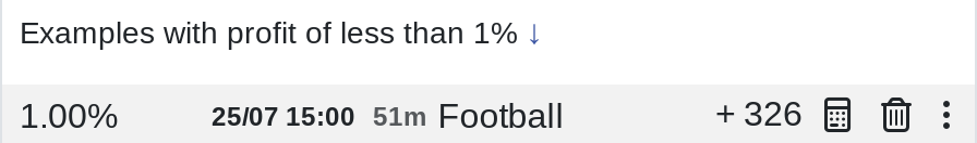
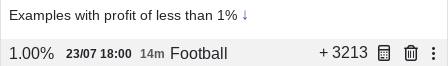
- 25/07 15:00 51m Football
- + 326
+ 23/07 18:00 14m Football
+ + 3213
